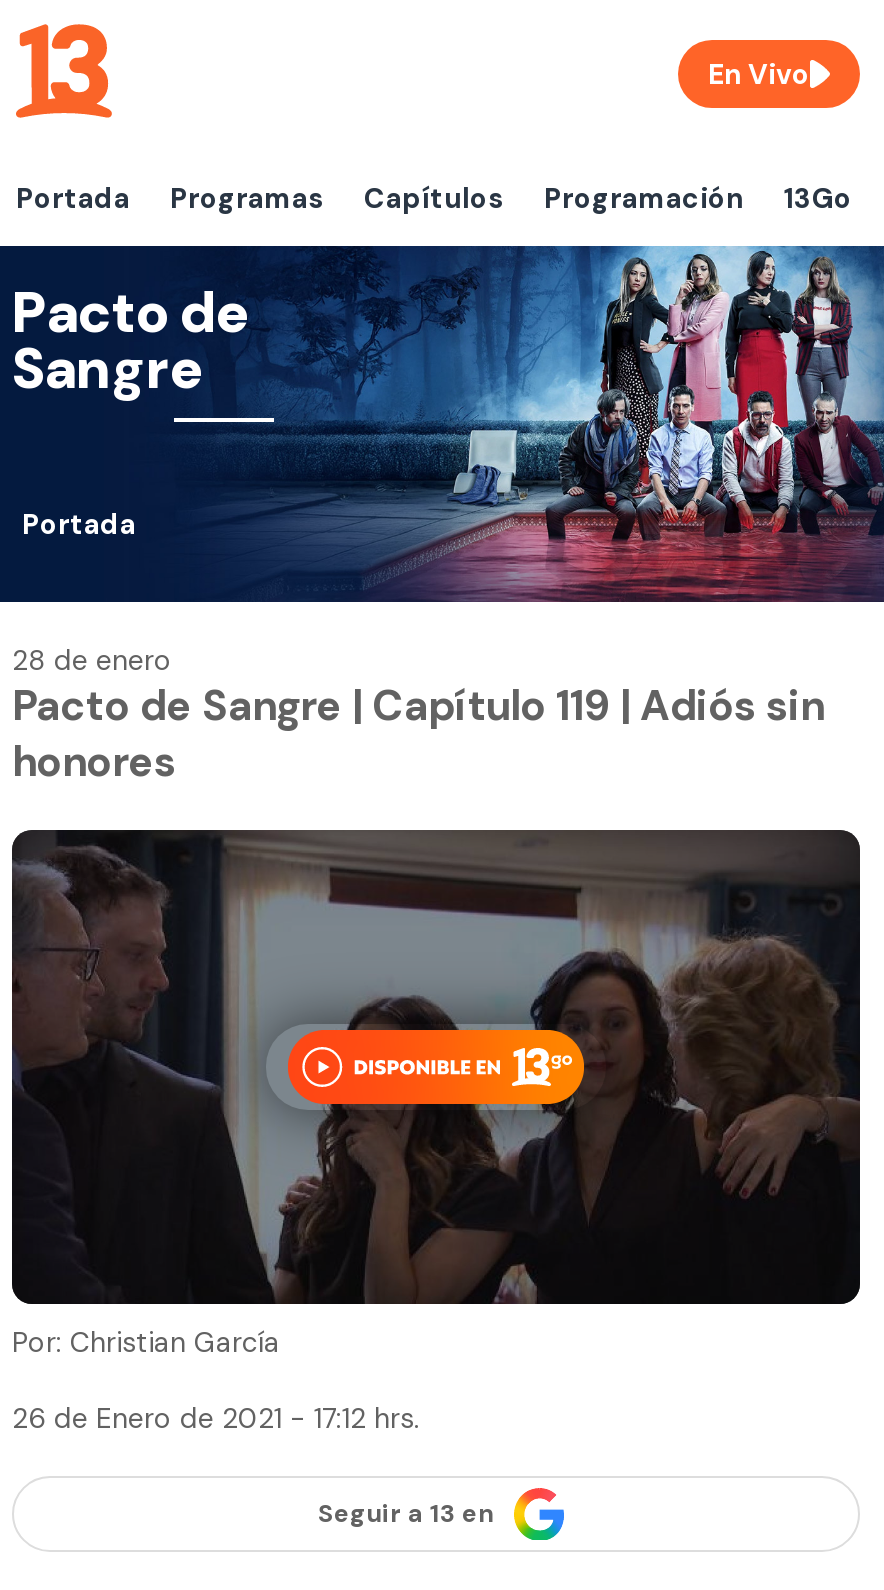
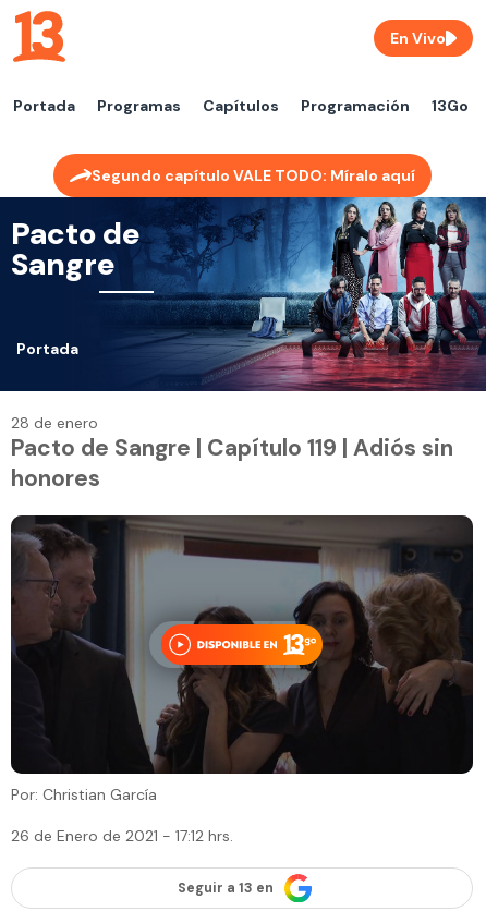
+ Segundo capítulo VALE TODO: Míralo aquí
